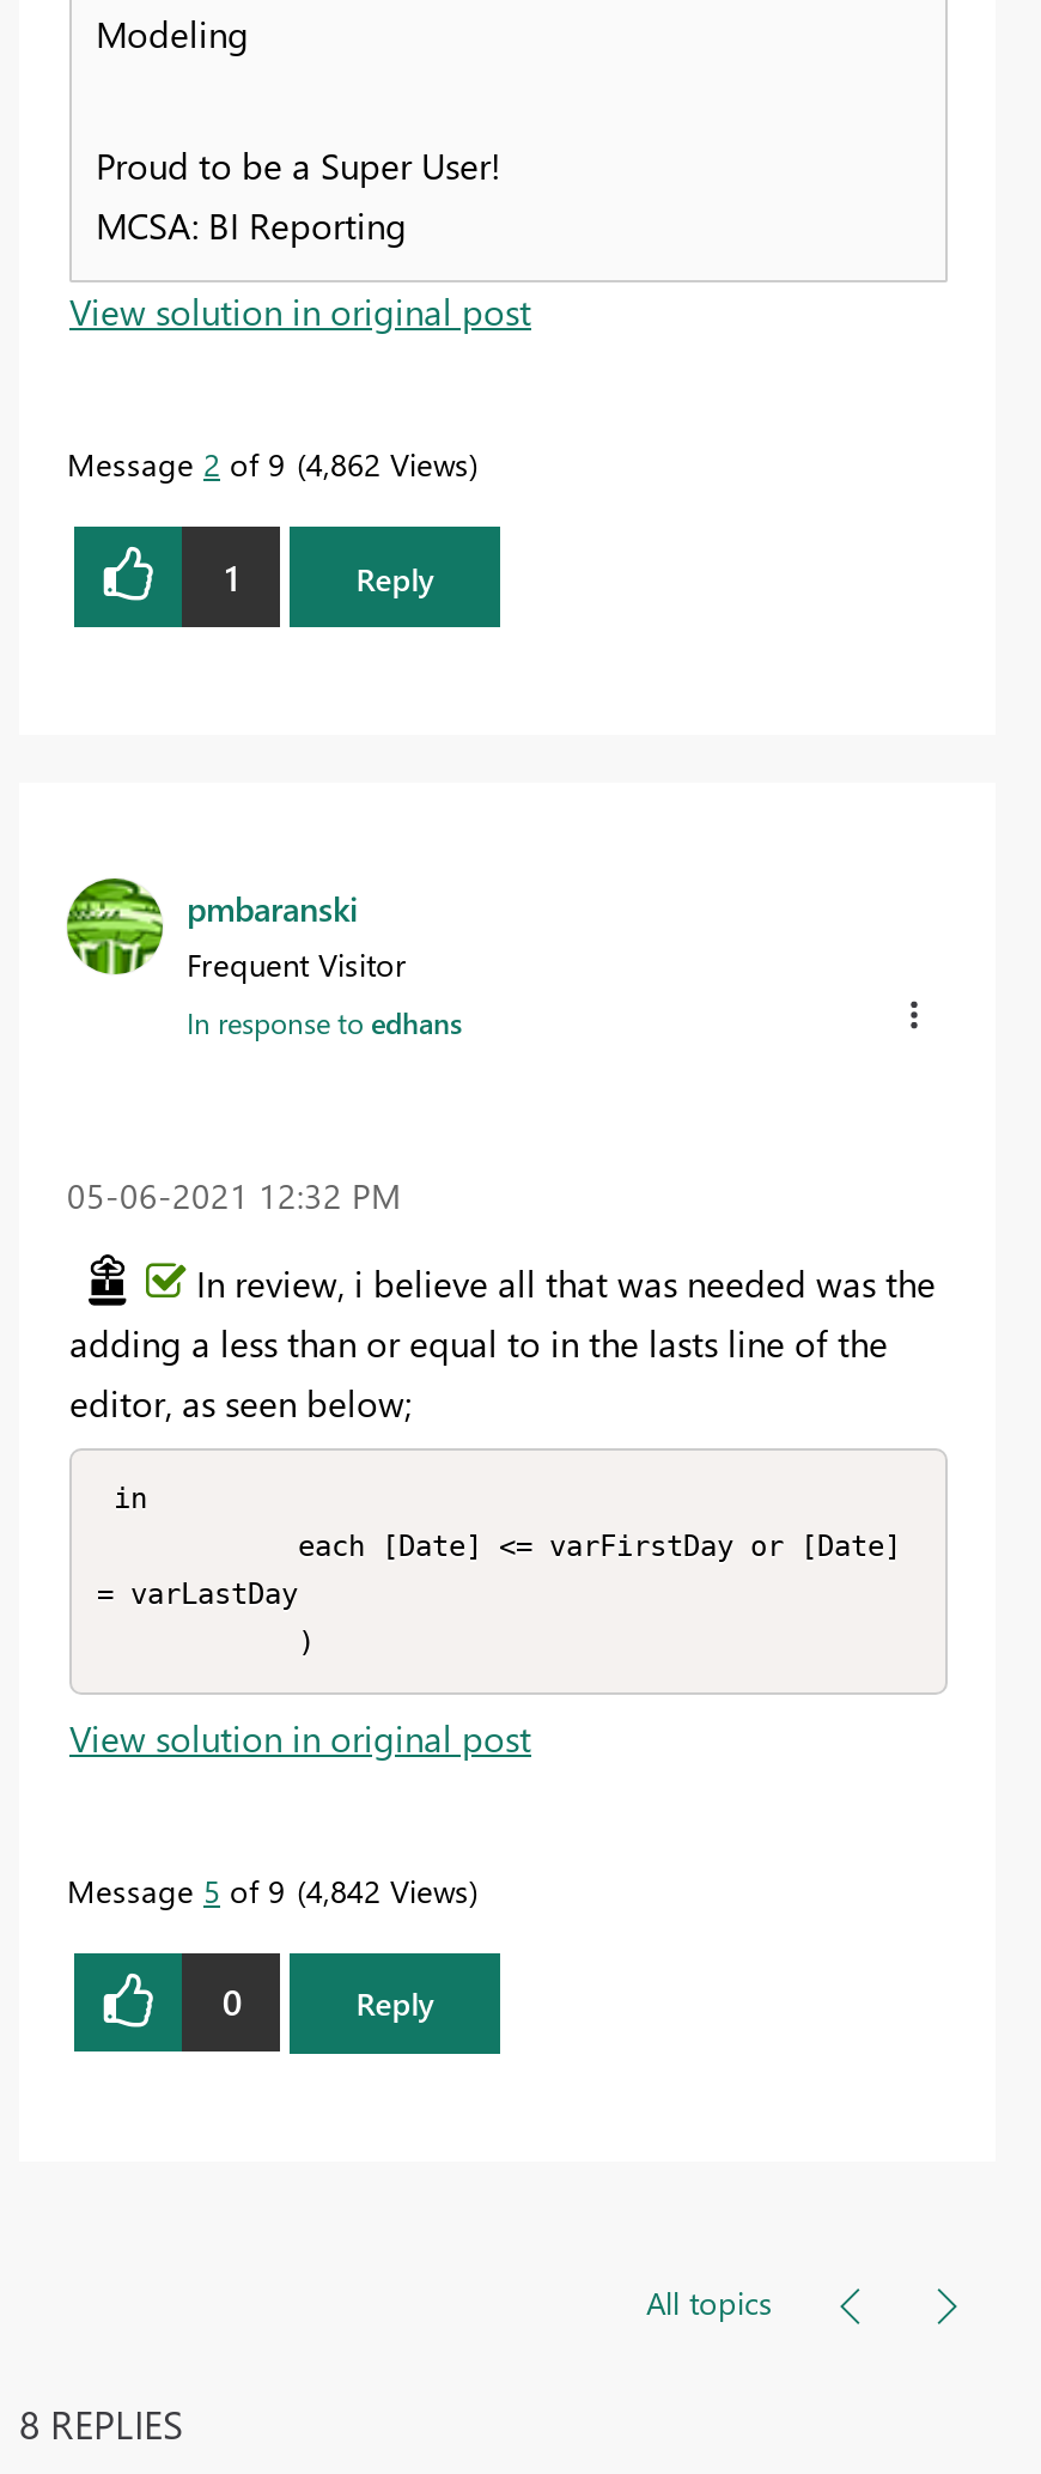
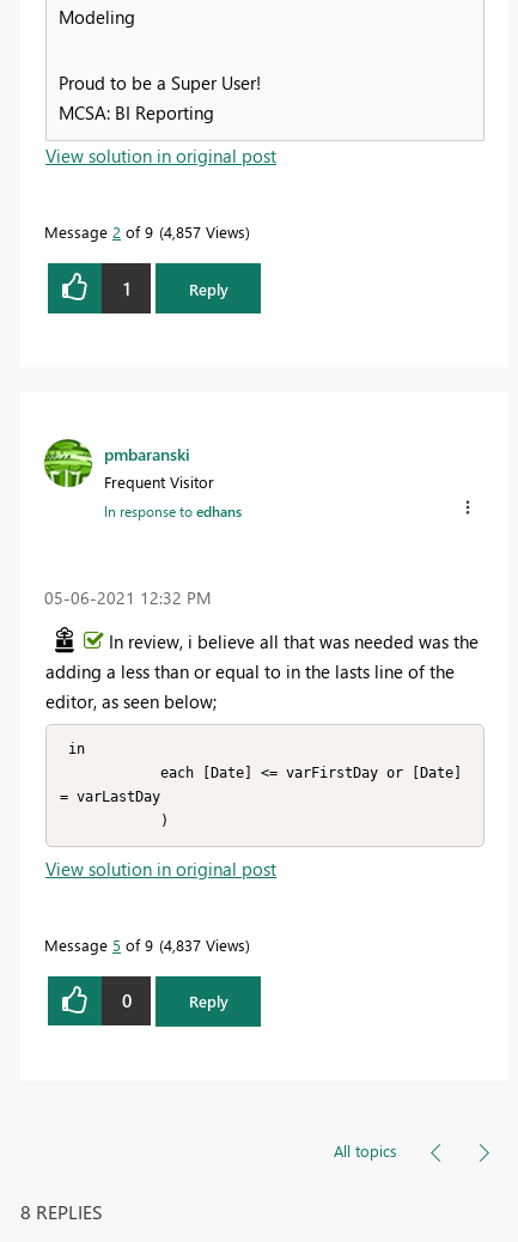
- Message 2 of 9 4,862 Views
+ Message 2 of 9 4,857 Views

- Message 5 of 9 4,842 Views
+ Message 5 of 9 4,837 Views
